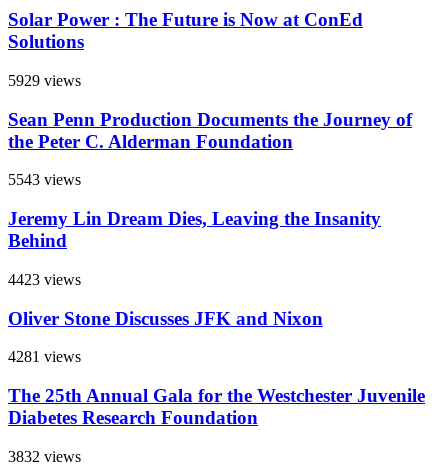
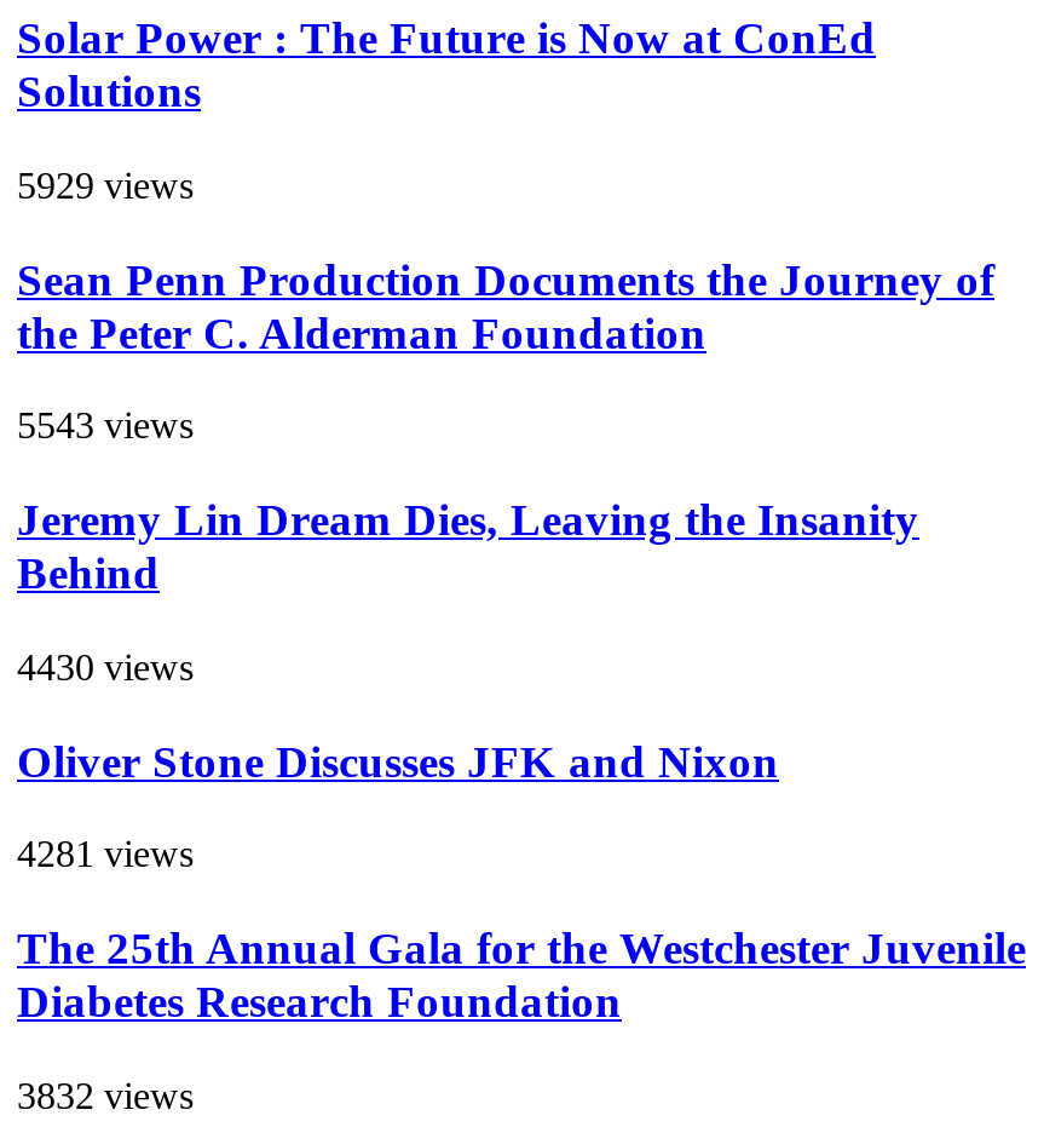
- 4423 views
+ 4430 views
